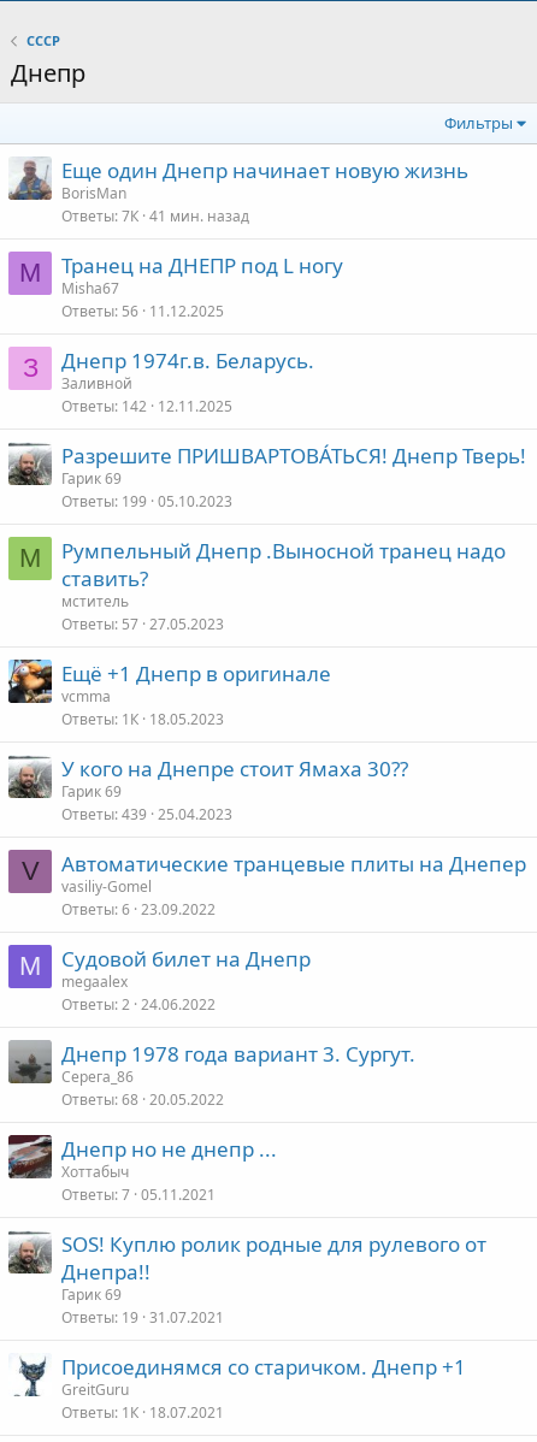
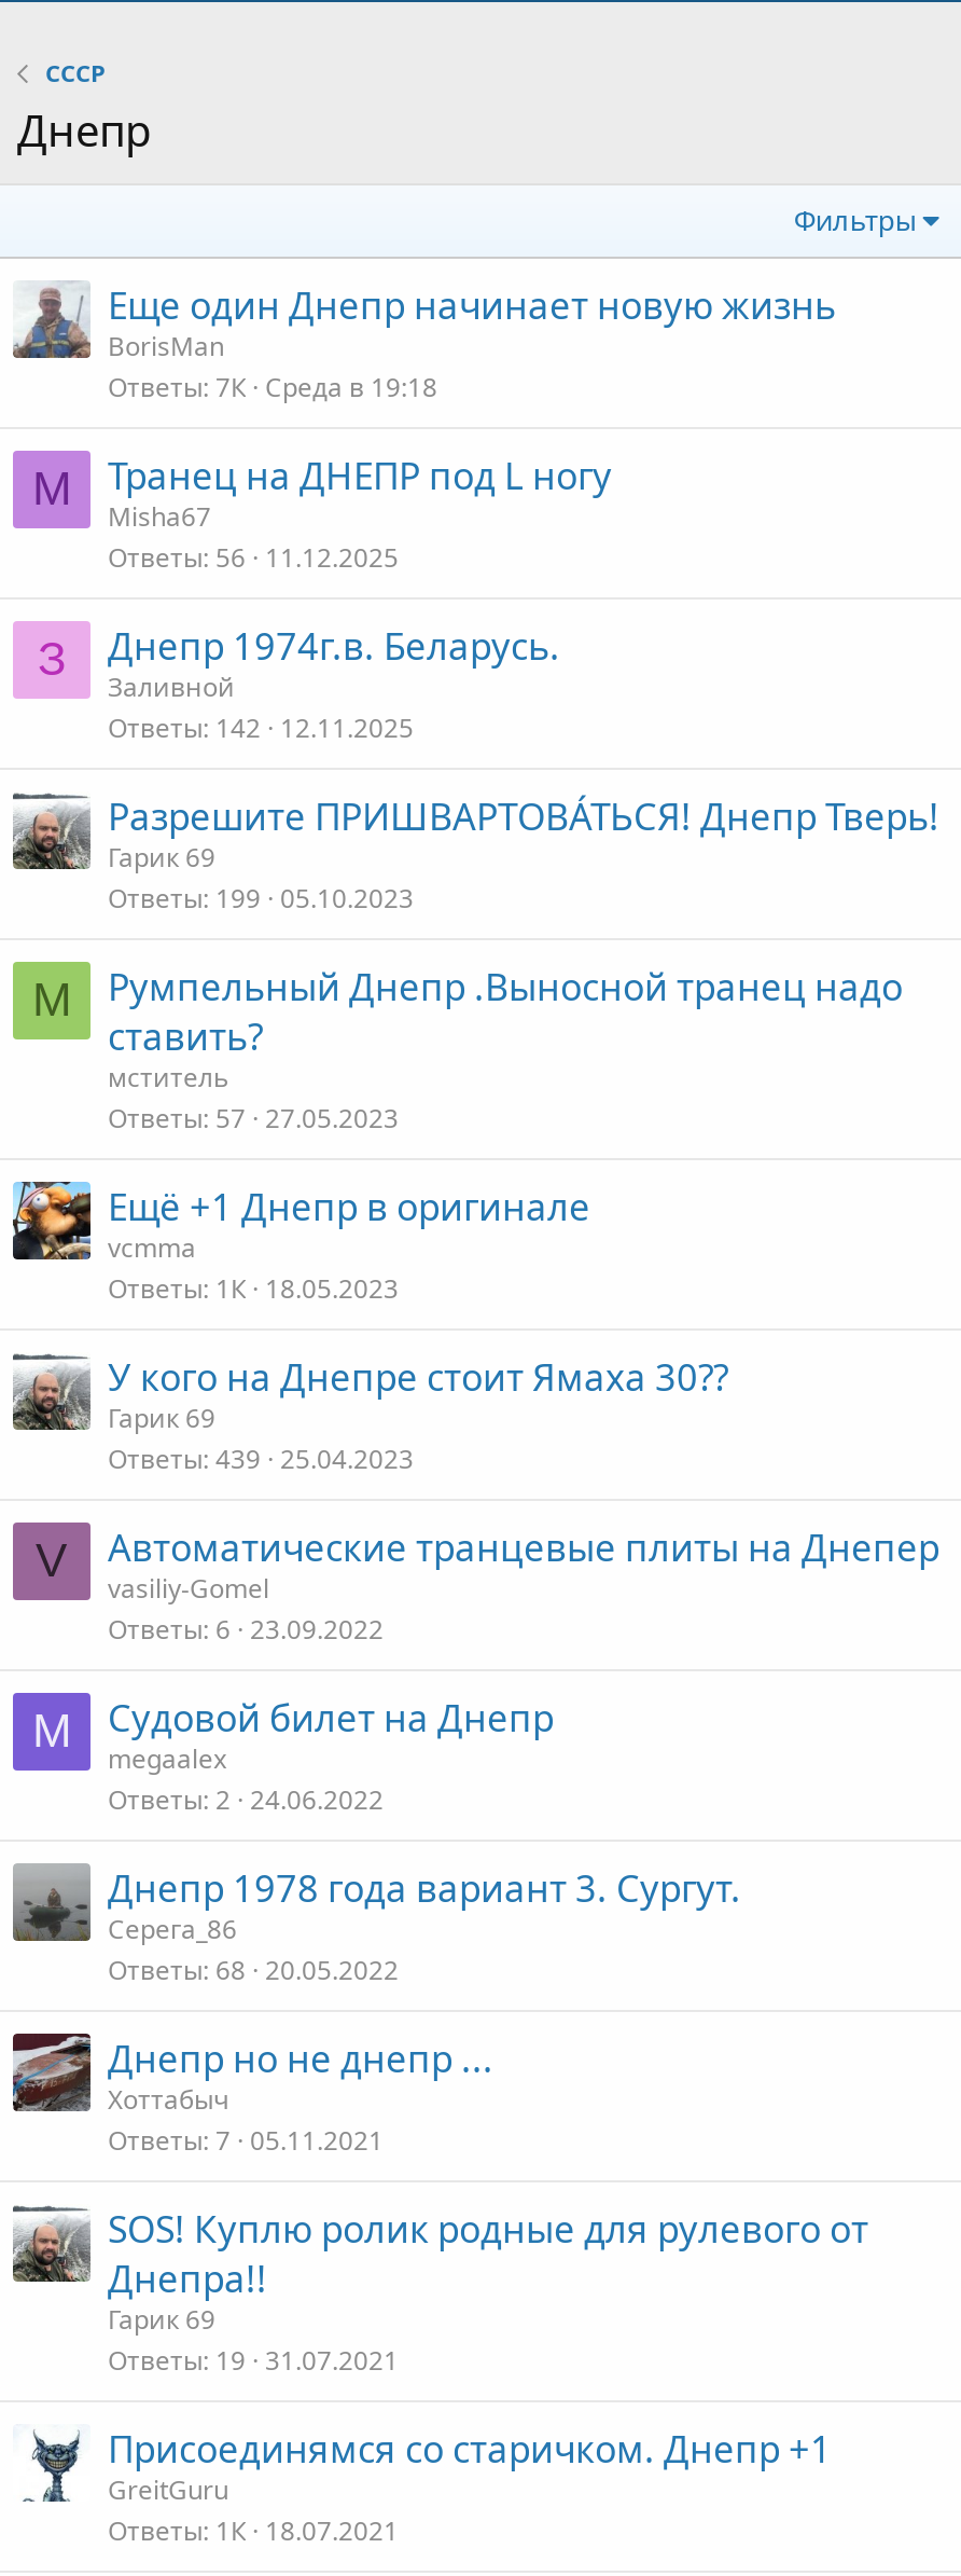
- Ответы 7К 41 мин. назад
+ Ответы 7К Среда в 19:18
